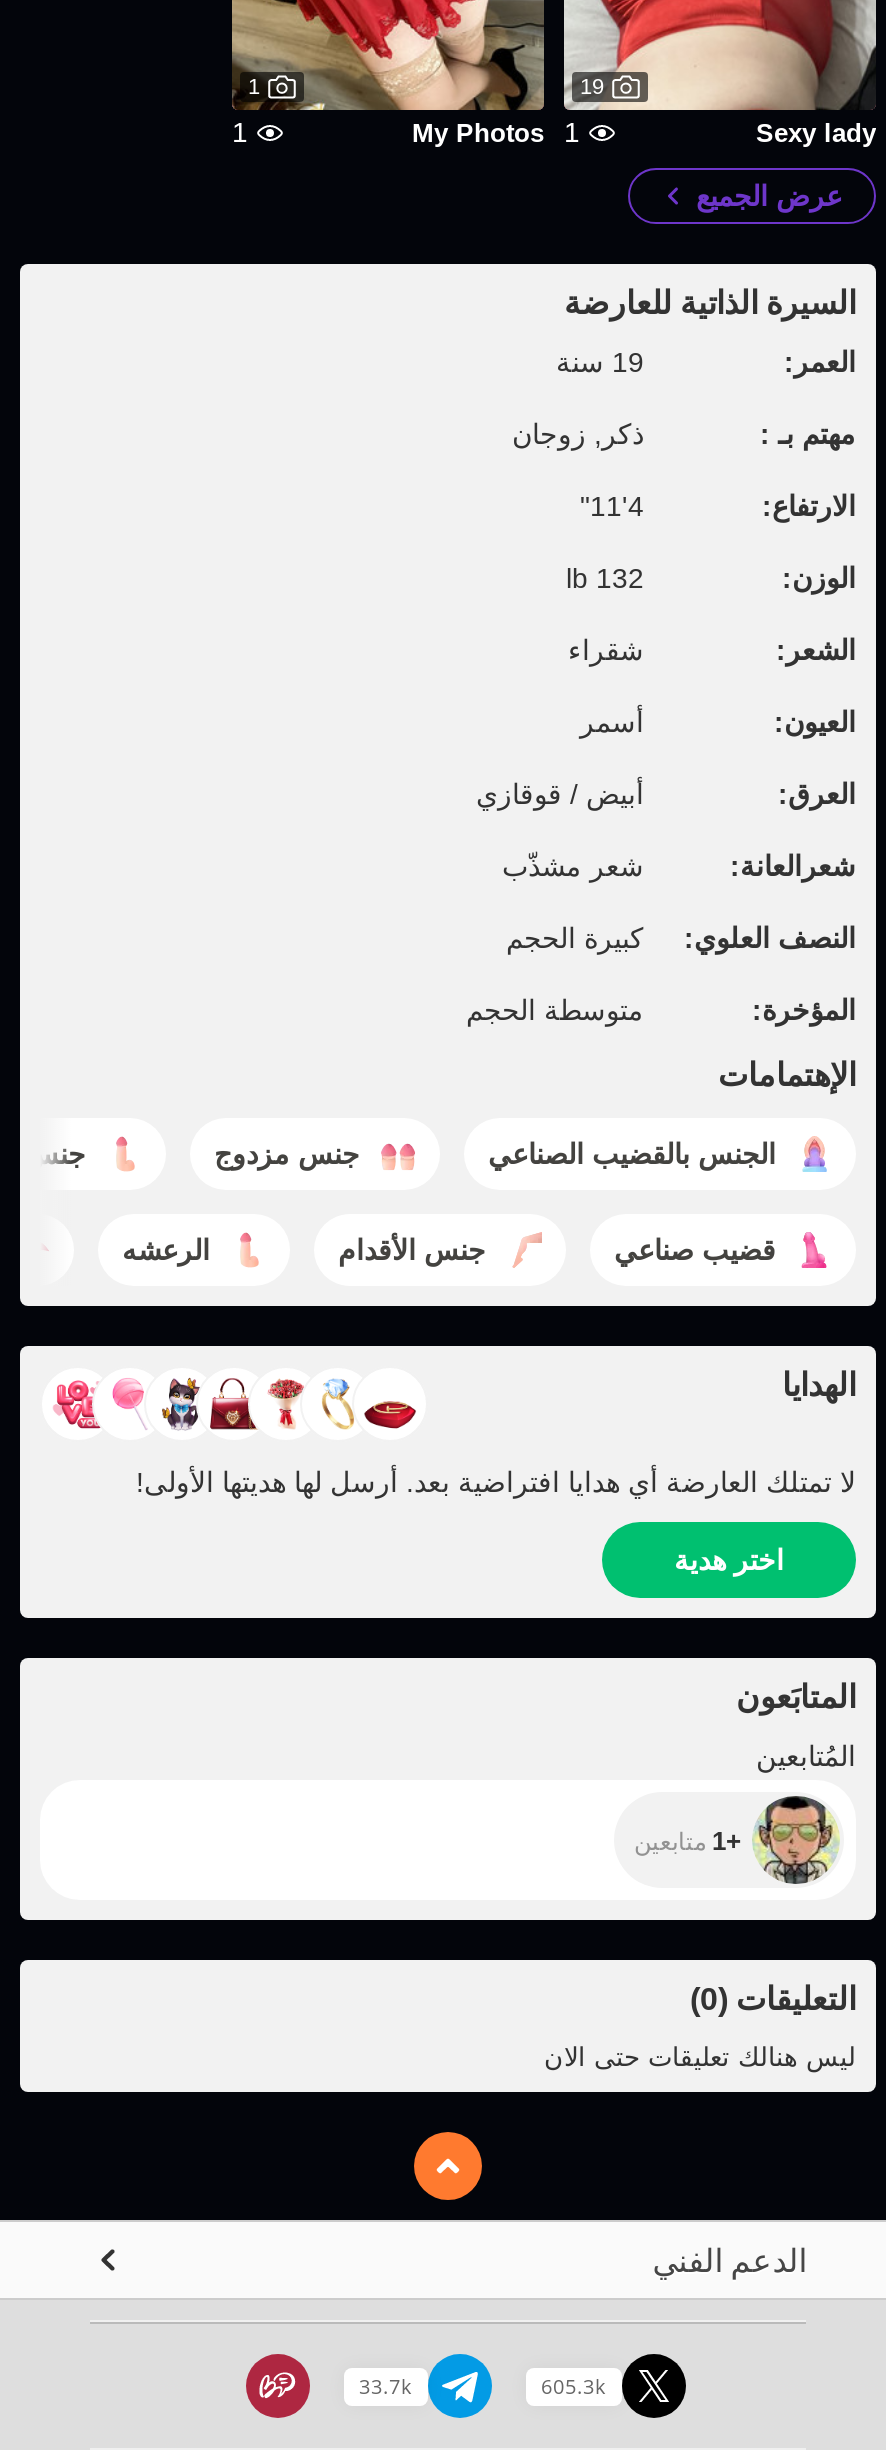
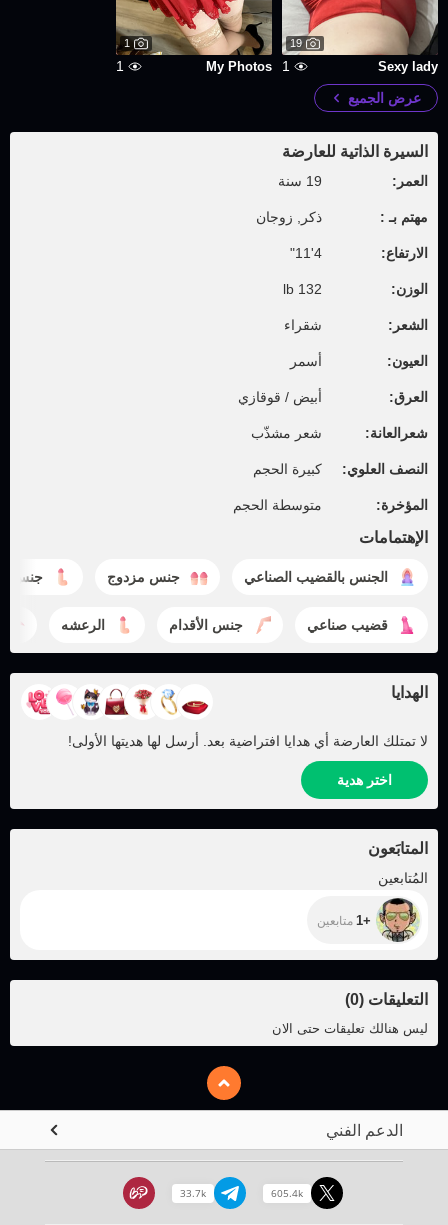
- 605.3k
+ 605.4k
